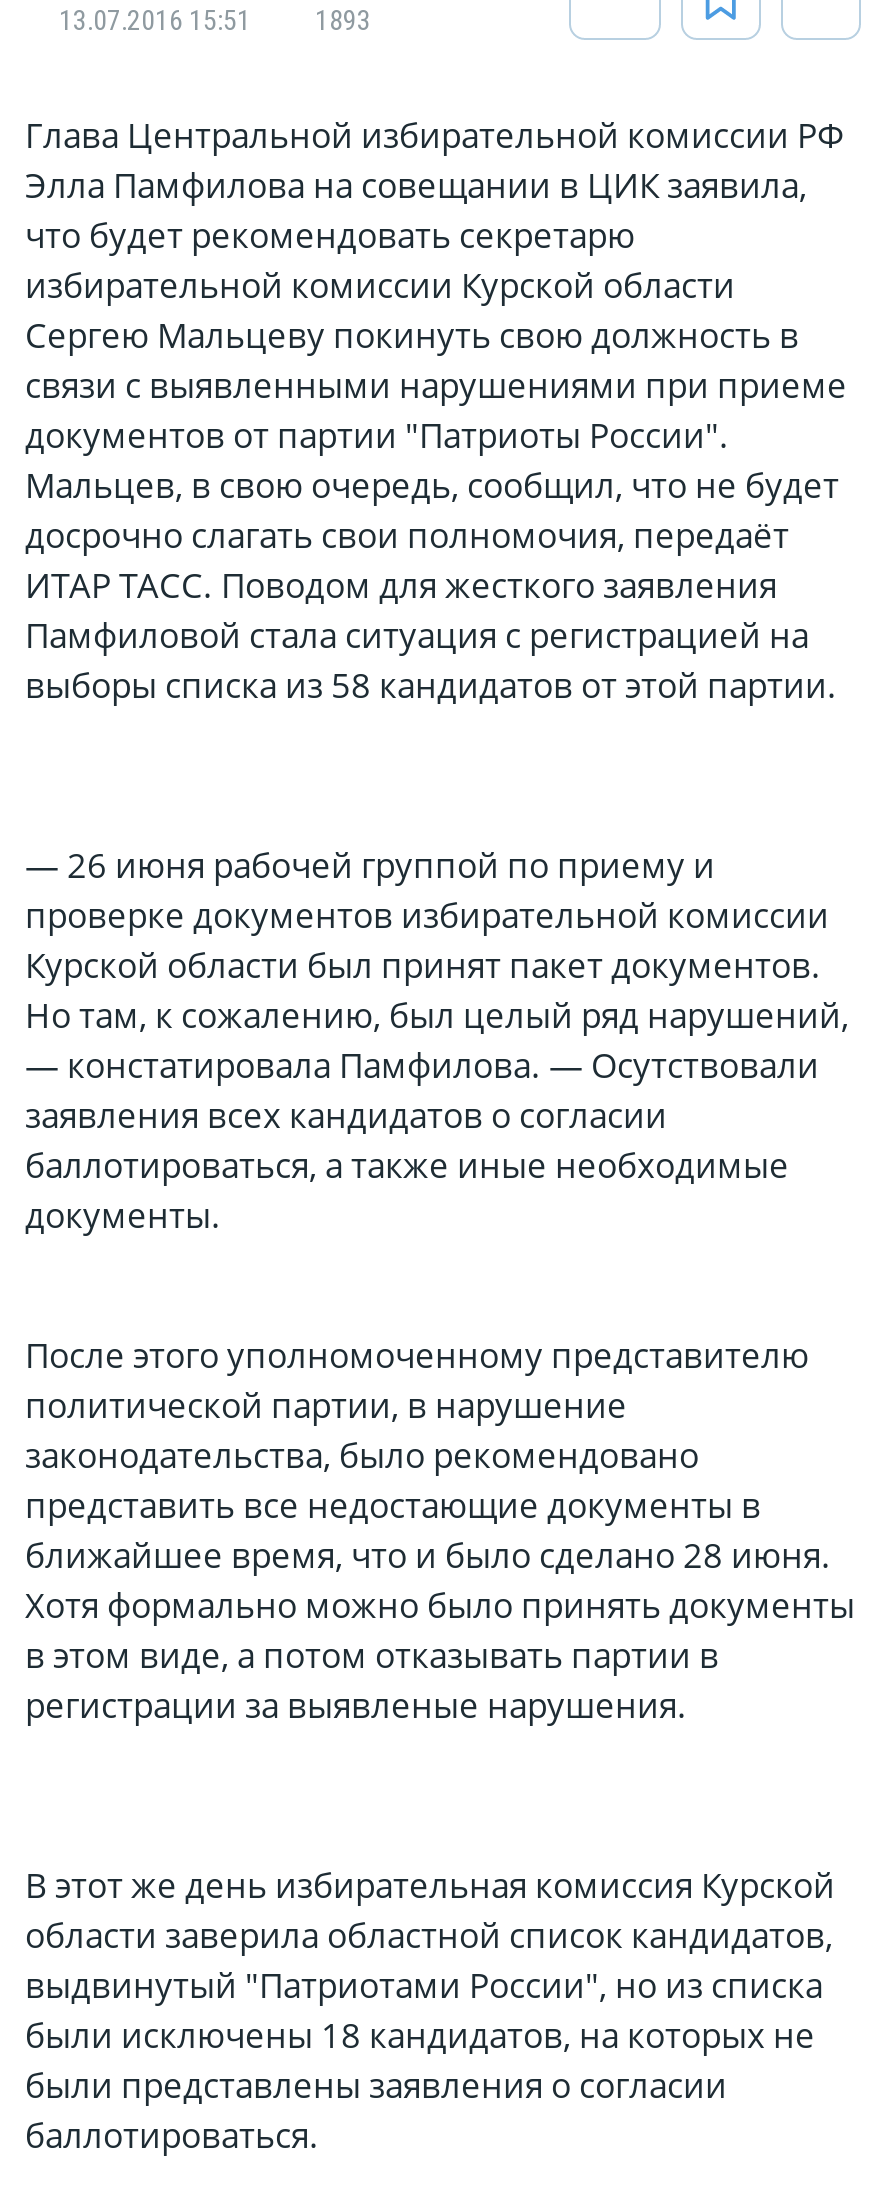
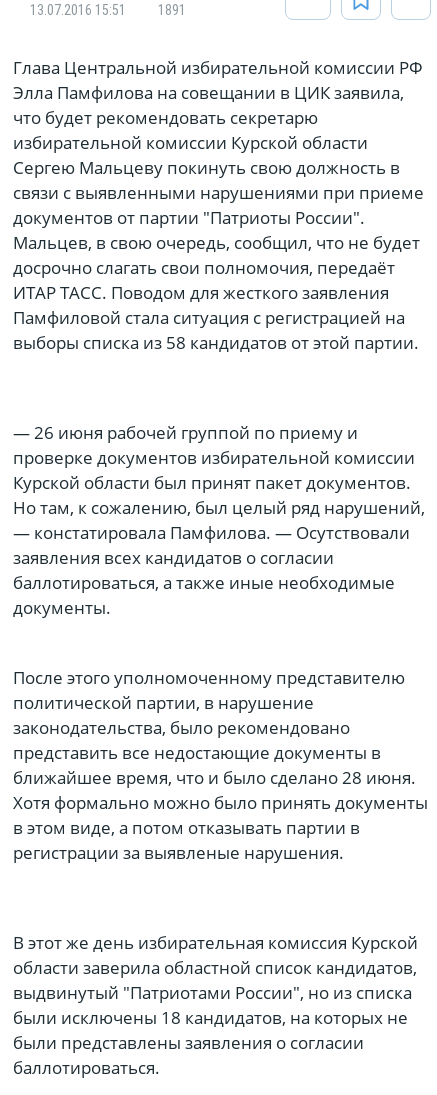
- 1893
+ 1891
